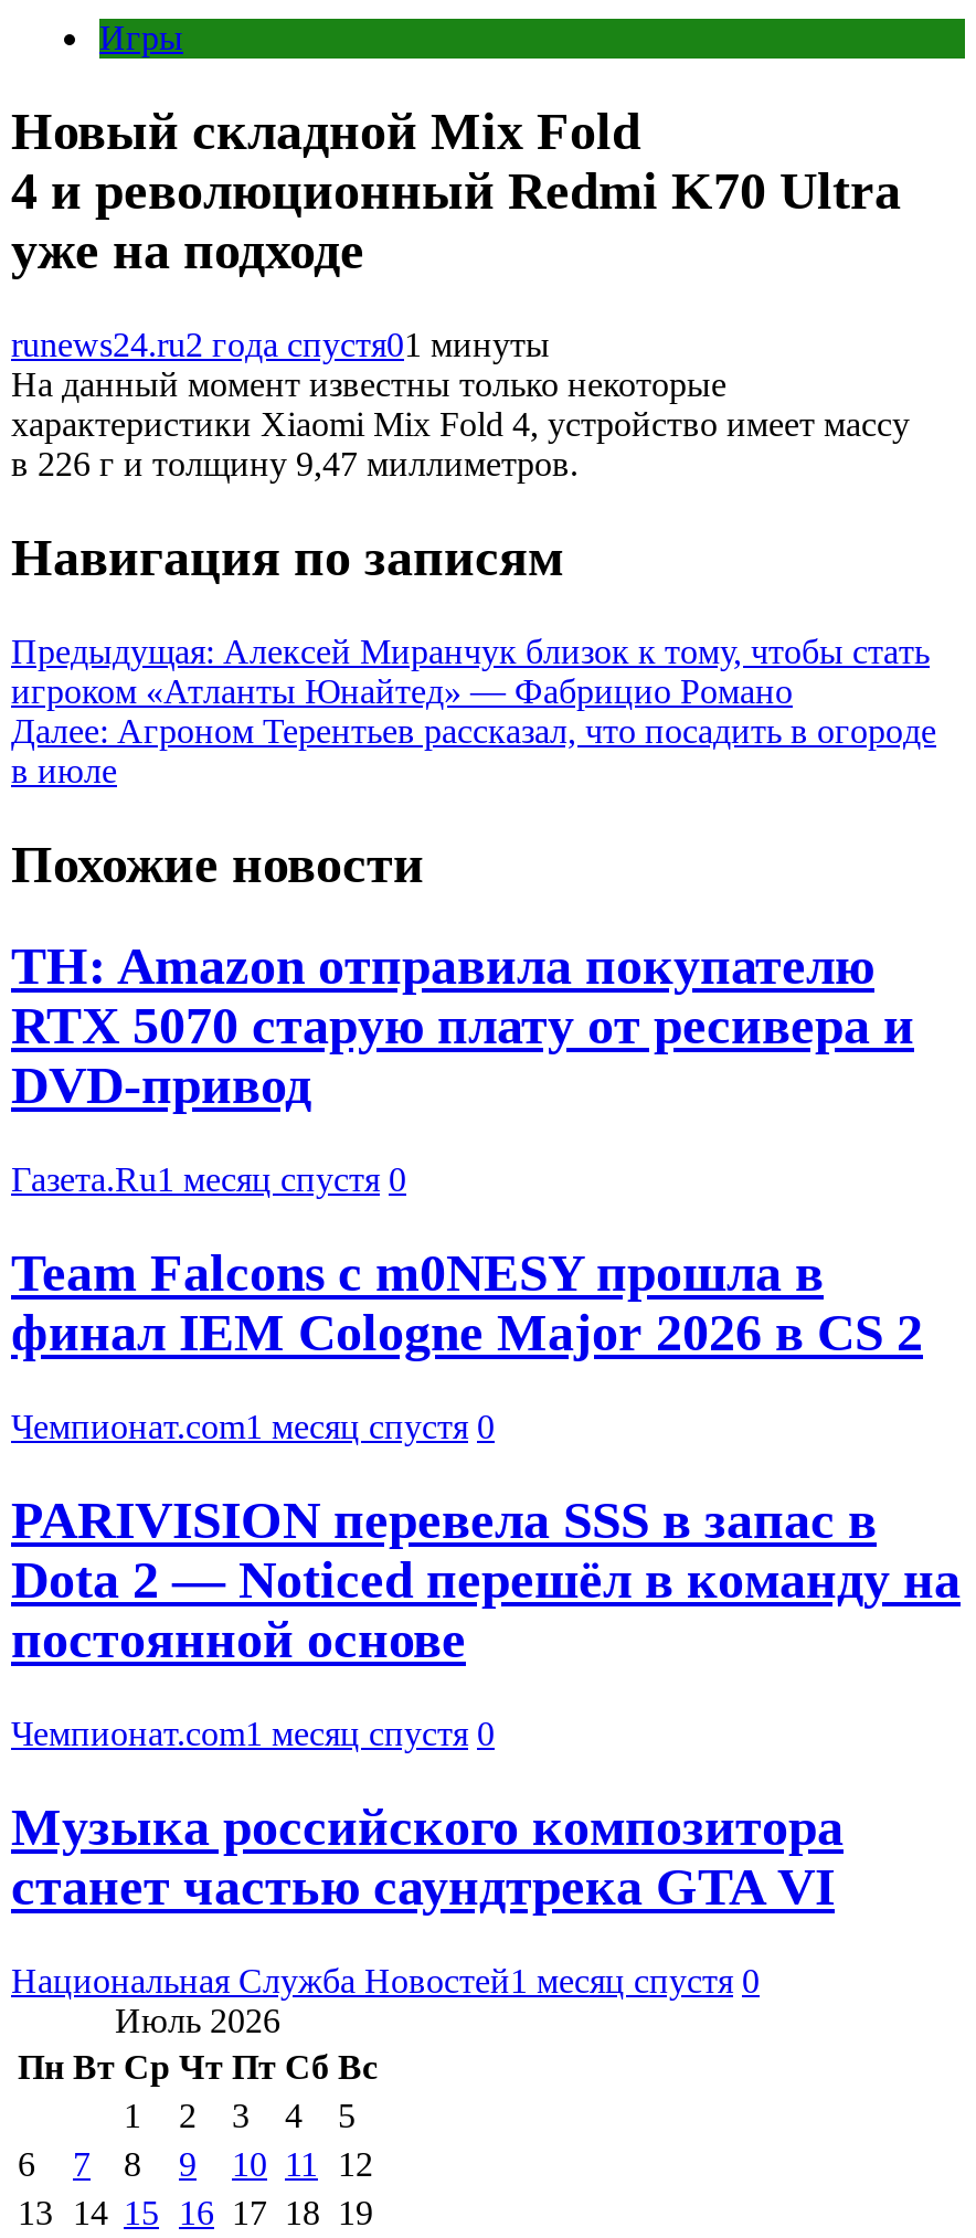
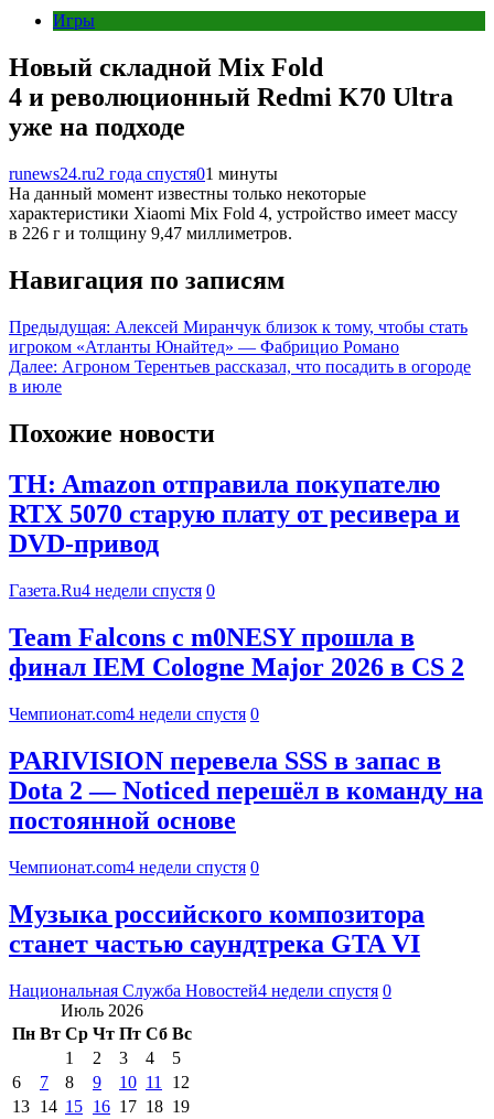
- Газета.Ru1 месяц спустя 0
+ Газета.Ru4 недели спустя 0

- Чемпионат.com1 месяц спустя 0
+ Чемпионат.com4 недели спустя 0

- Чемпионат.com1 месяц спустя 0
+ Чемпионат.com4 недели спустя 0

- Национальная Служба Новостей1 месяц спустя 0
+ Национальная Служба Новостей4 недели спустя 0
